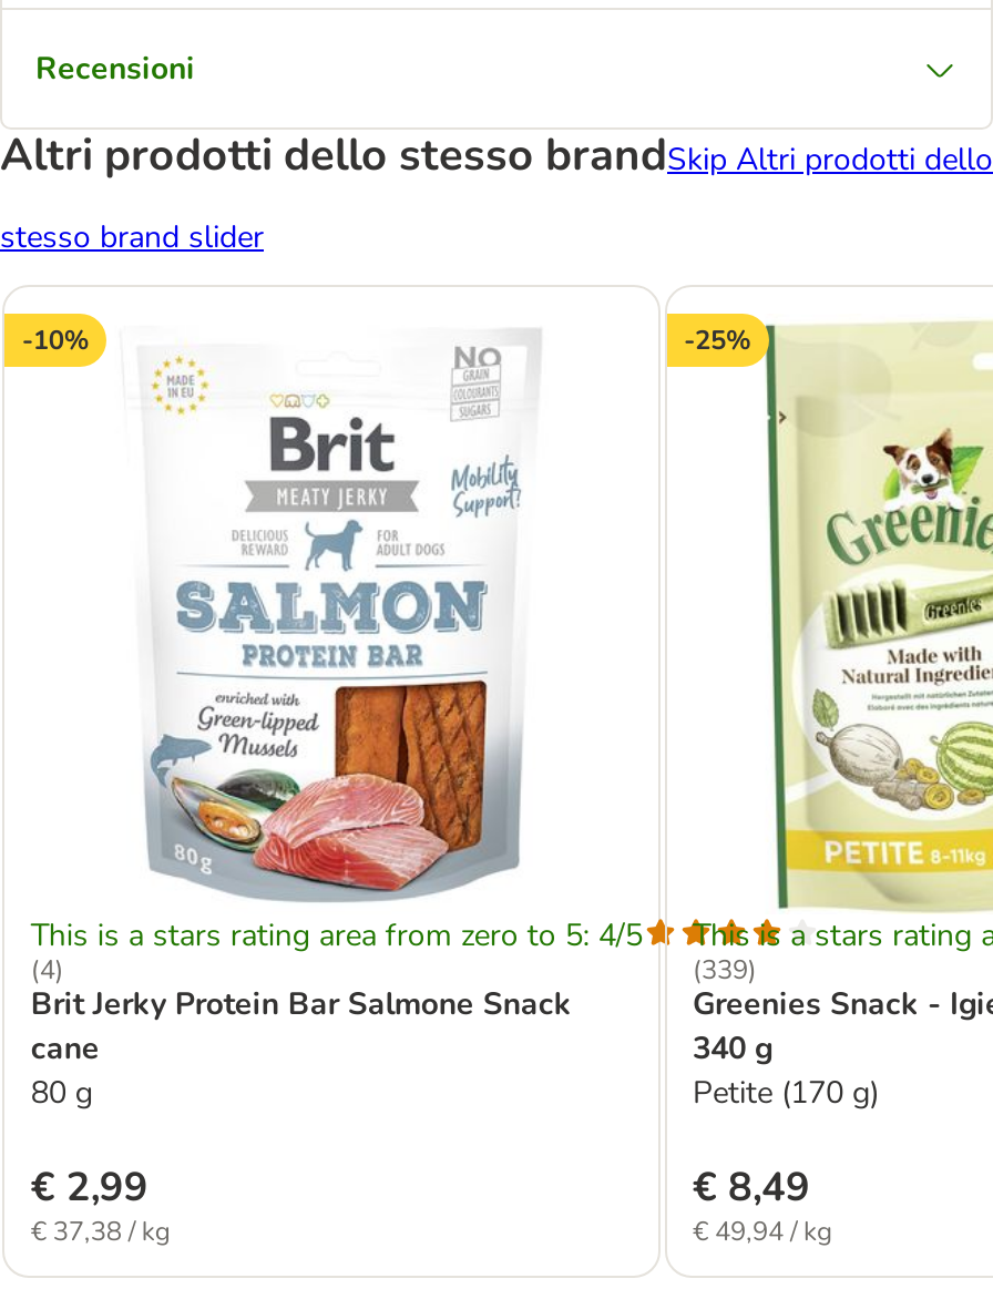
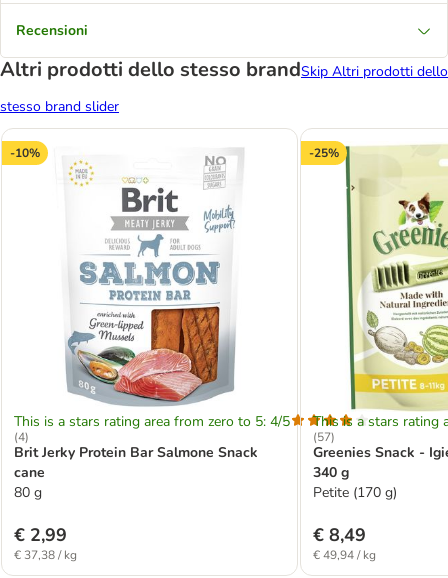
- (339)
+ (57)
